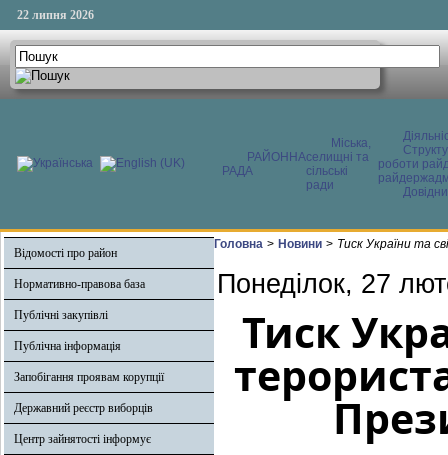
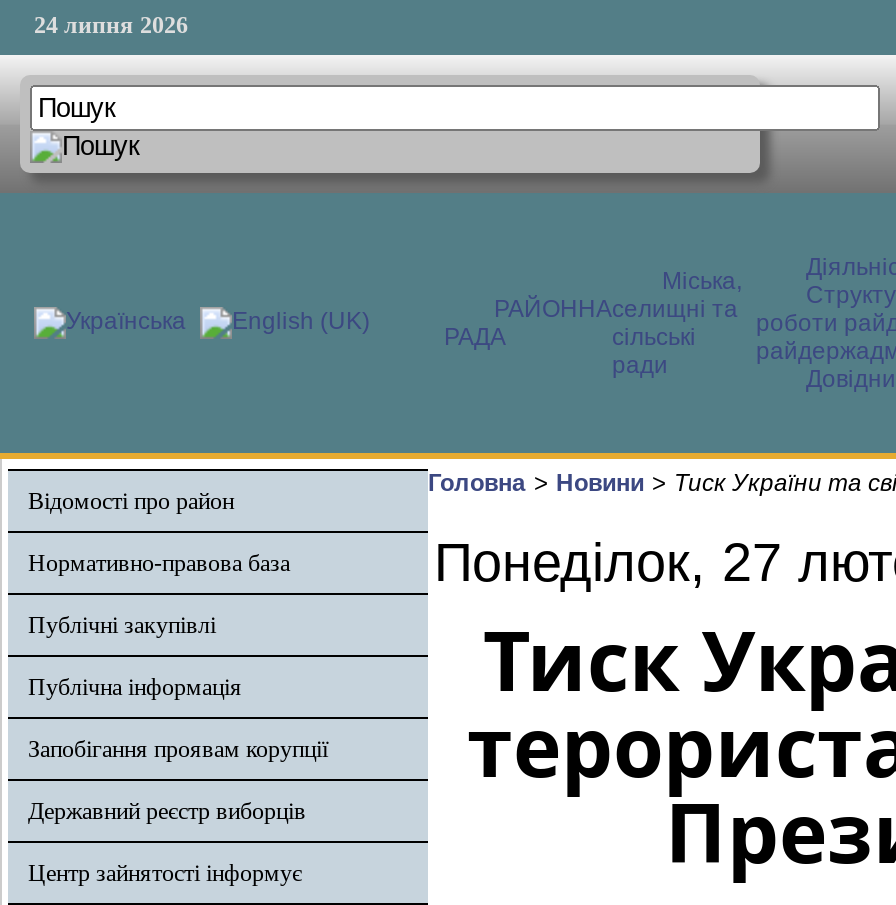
- 22 липня 2026
+ 24 липня 2026
